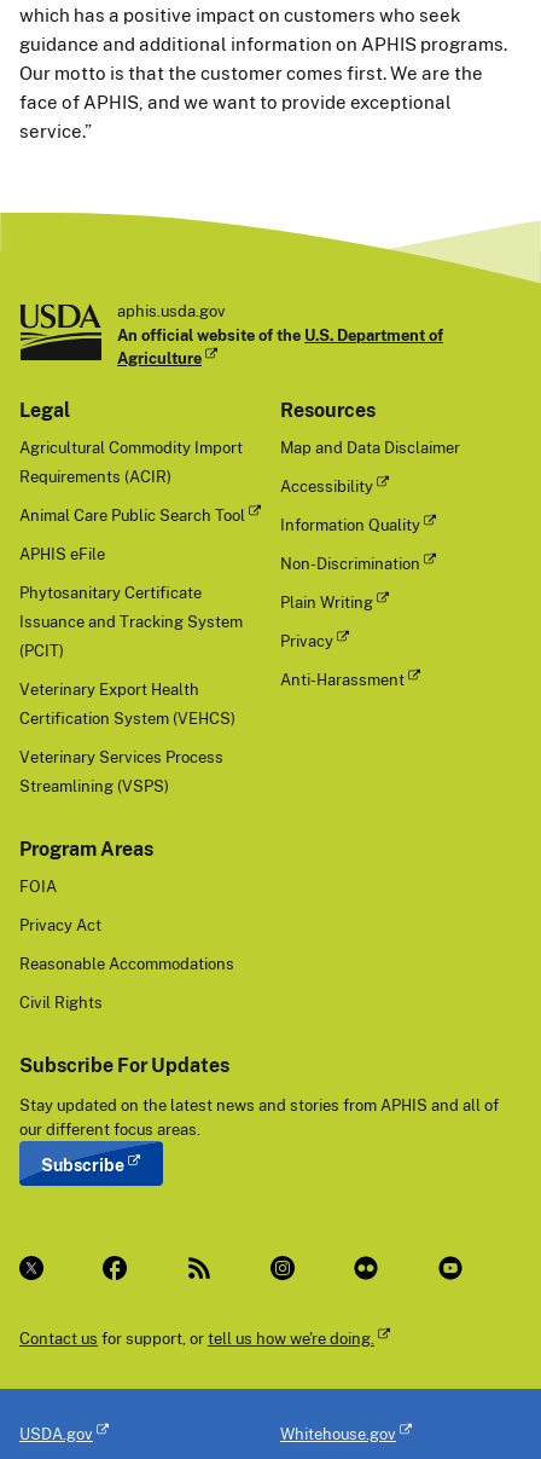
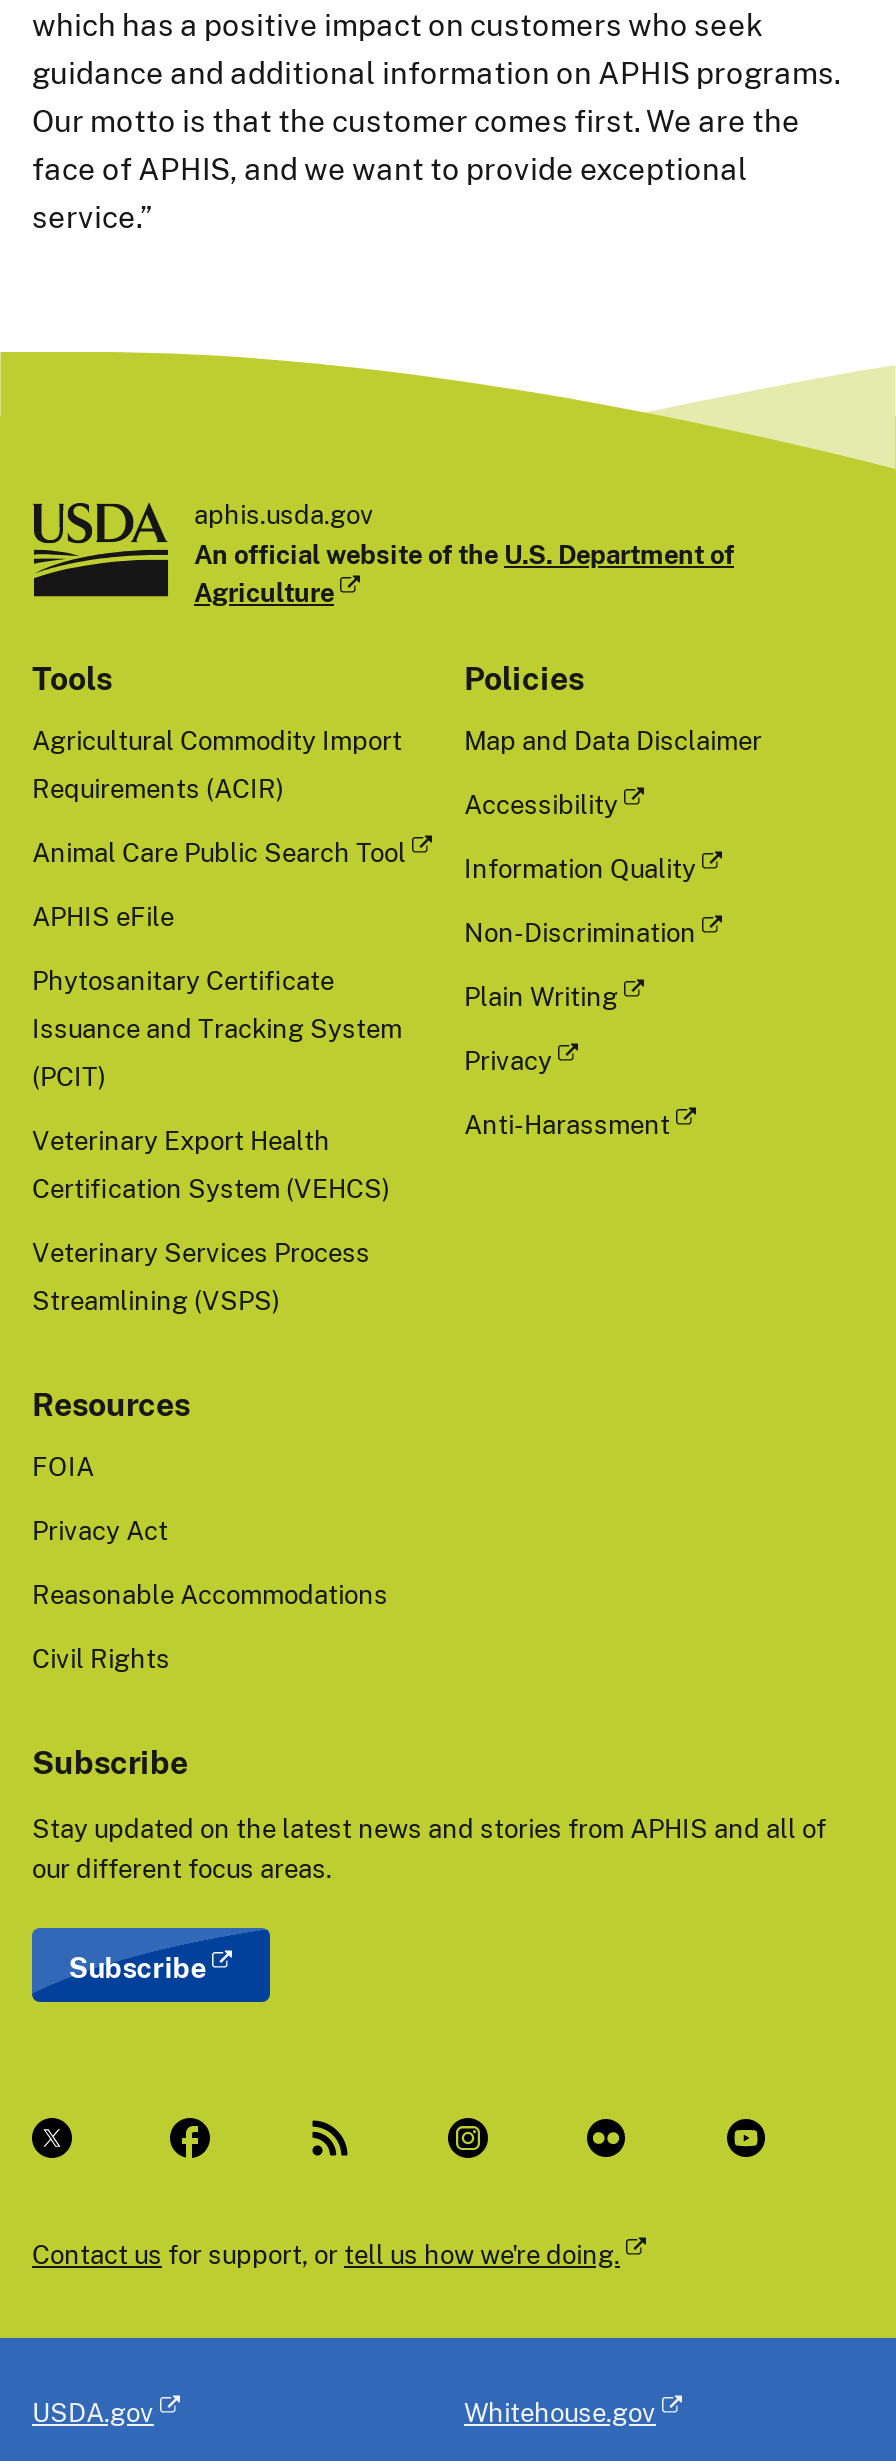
+ Policies

- Legal
+ Tools

moved down: Resources

- Program Areas

- Subscribe For Updates
+ Subscribe
